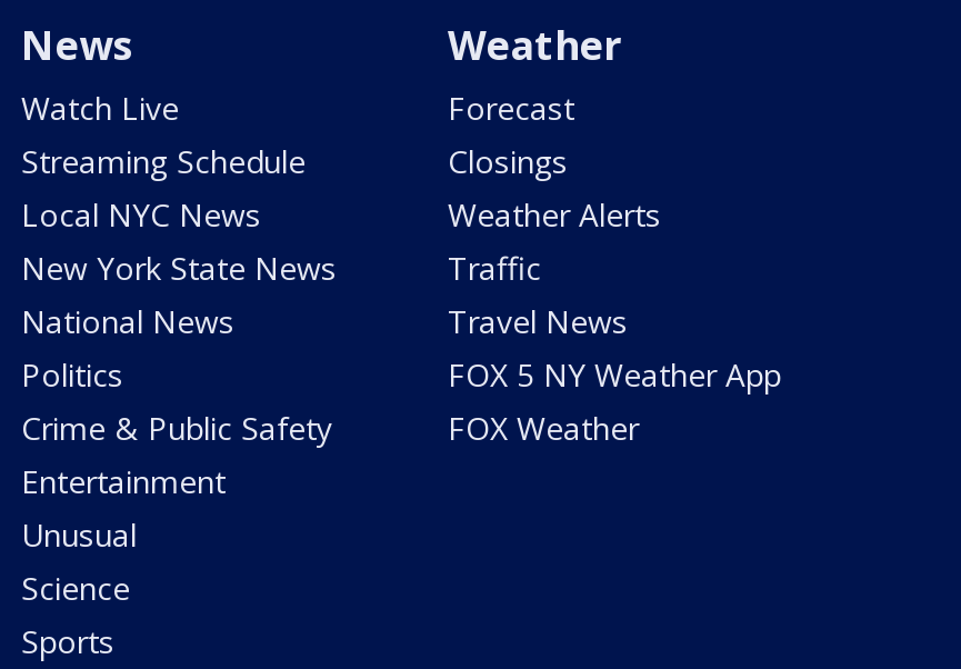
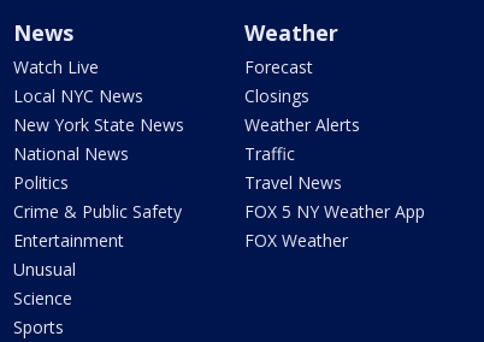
- Streaming Schedule
